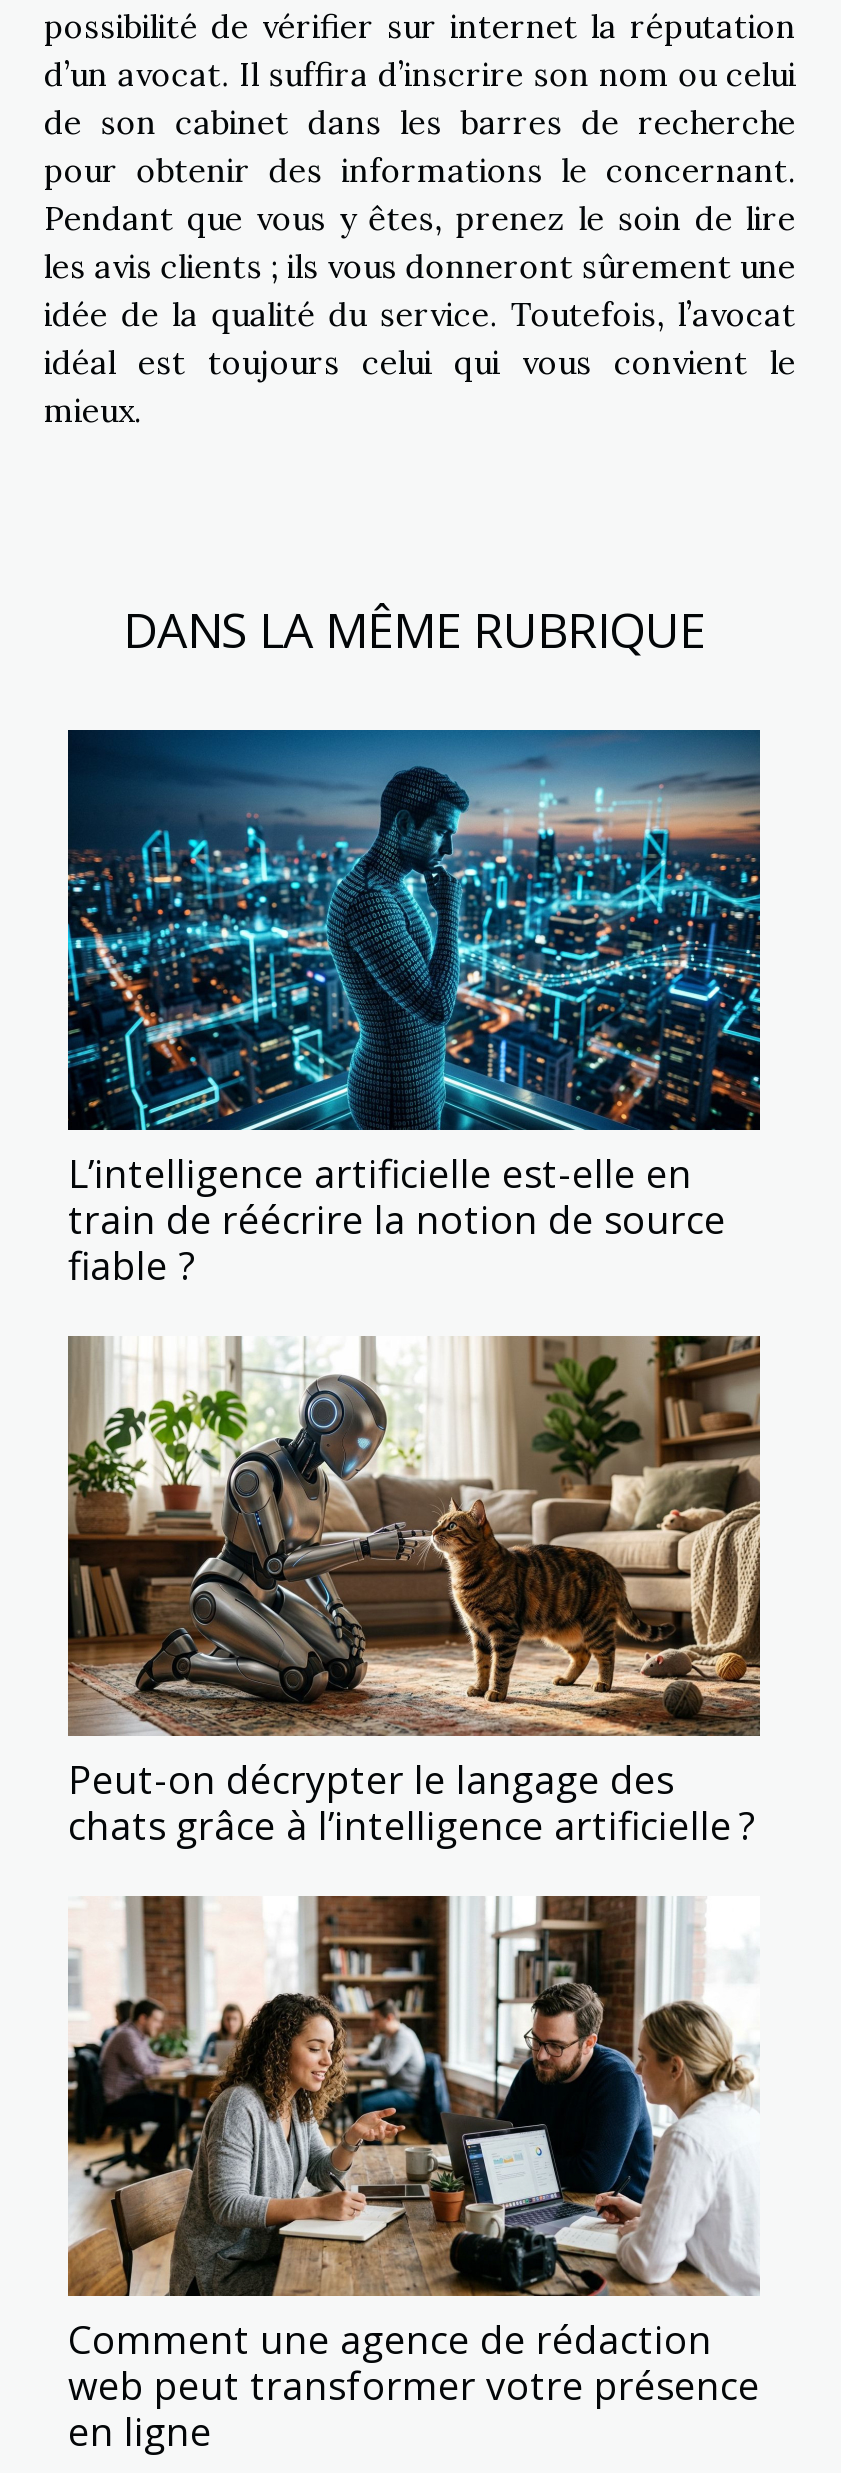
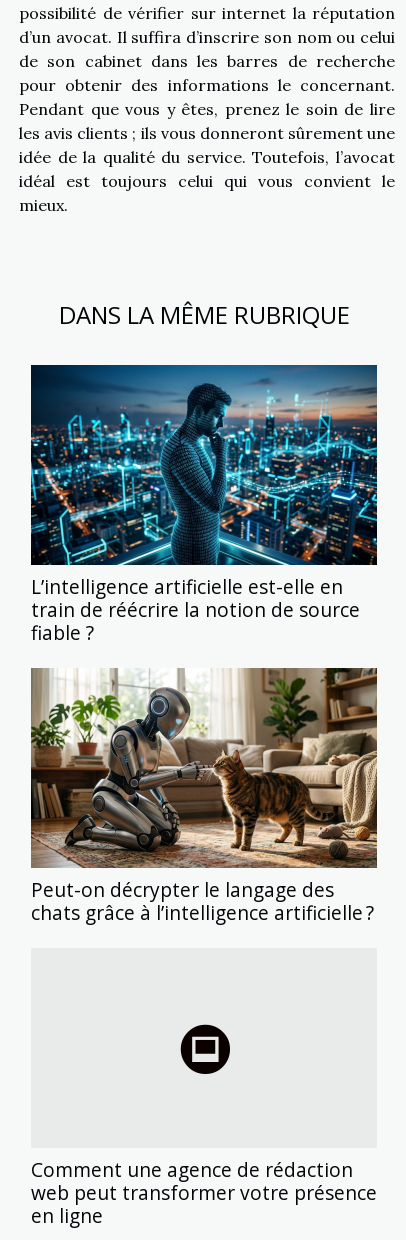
- [image]
